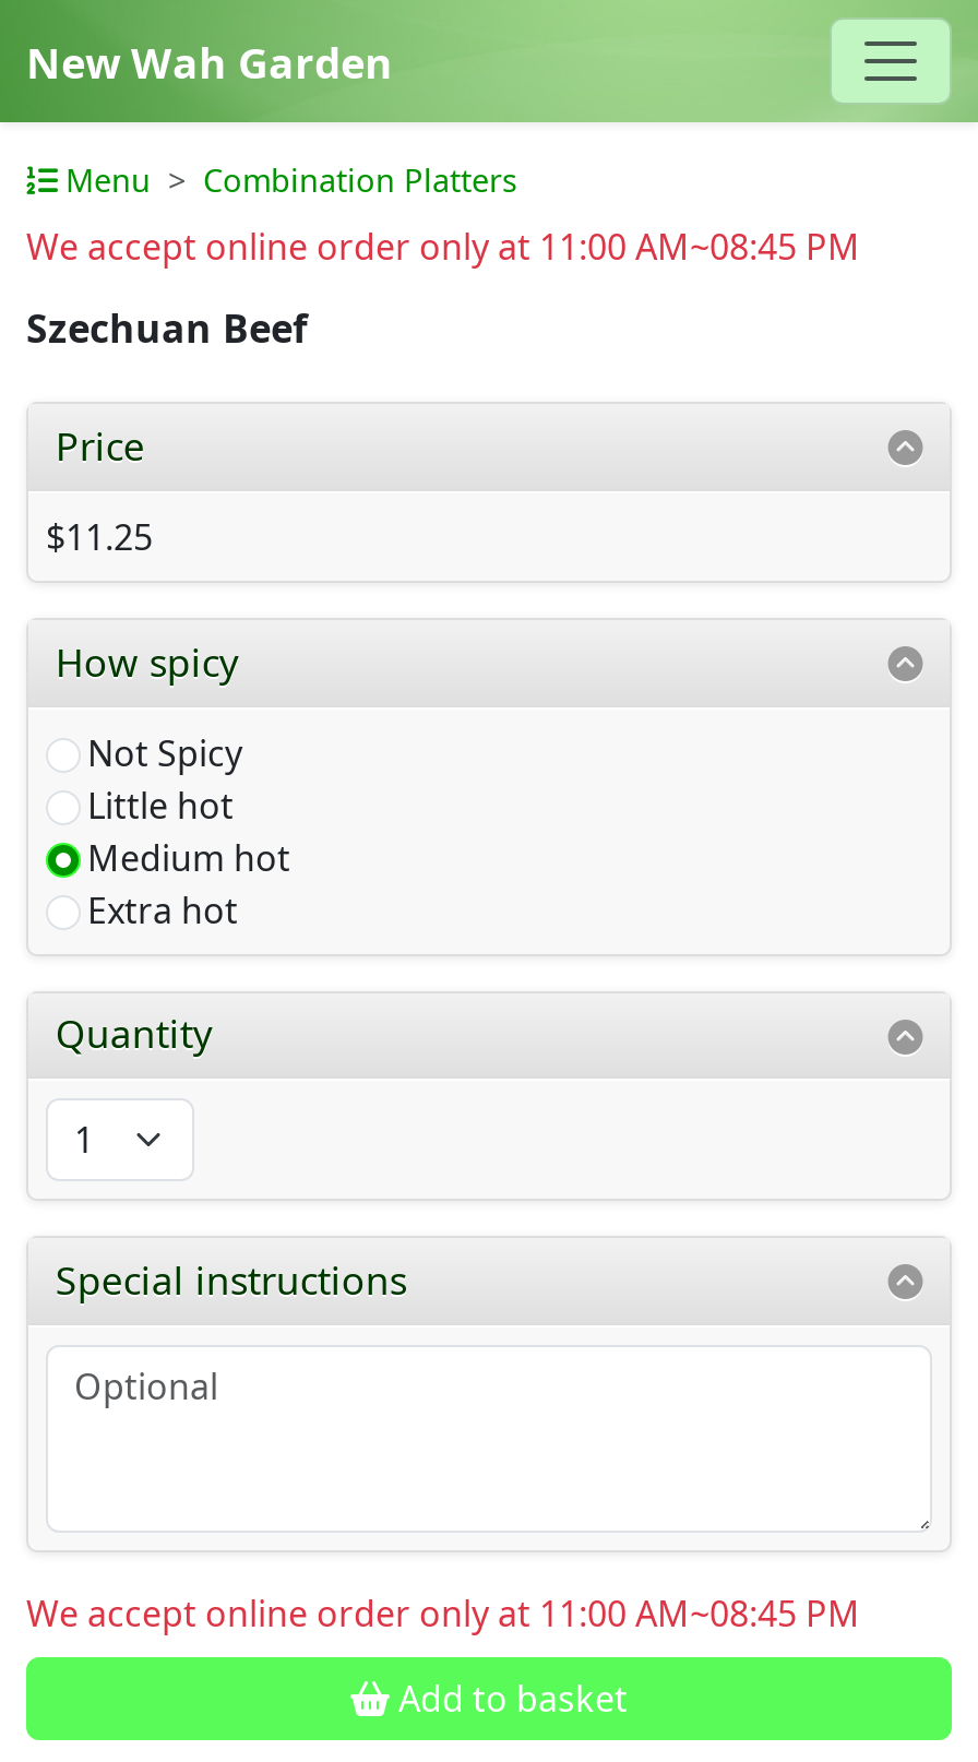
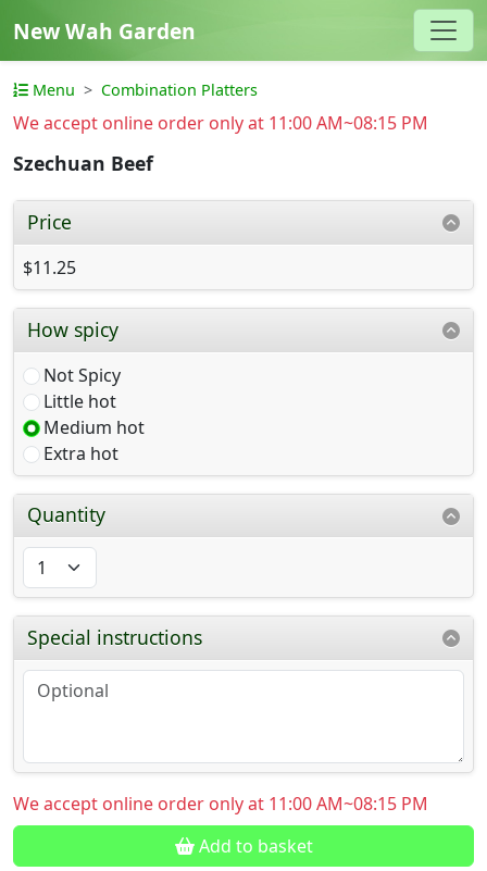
- We accept online order only at 11:00 AM~08:45 PM
+ We accept online order only at 11:00 AM~08:15 PM

- We accept online order only at 11:00 AM~08:45 PM
+ We accept online order only at 11:00 AM~08:15 PM
